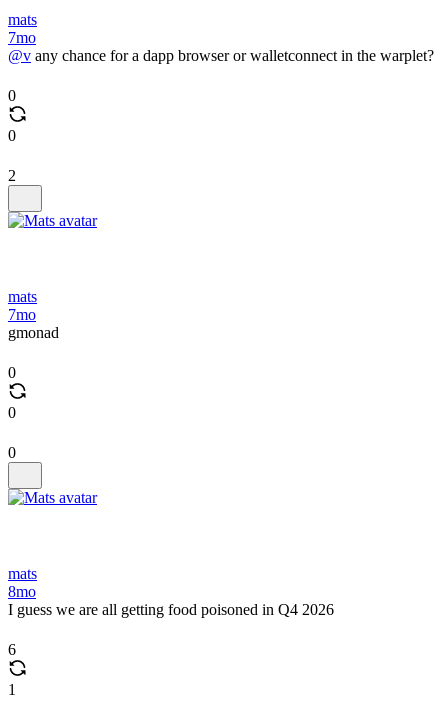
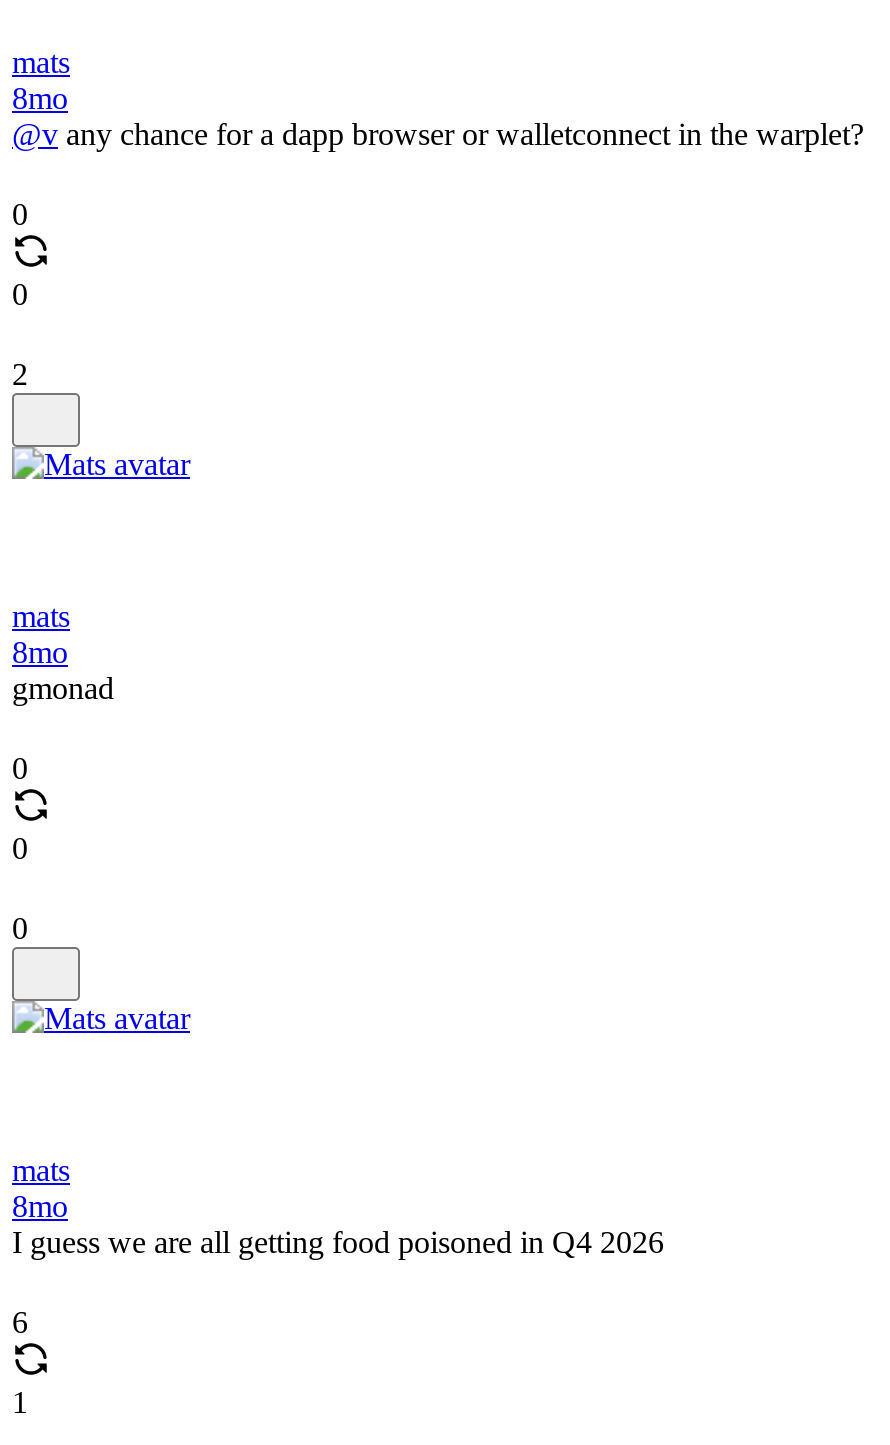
- 7mo
+ 8mo

- 7mo
+ 8mo
